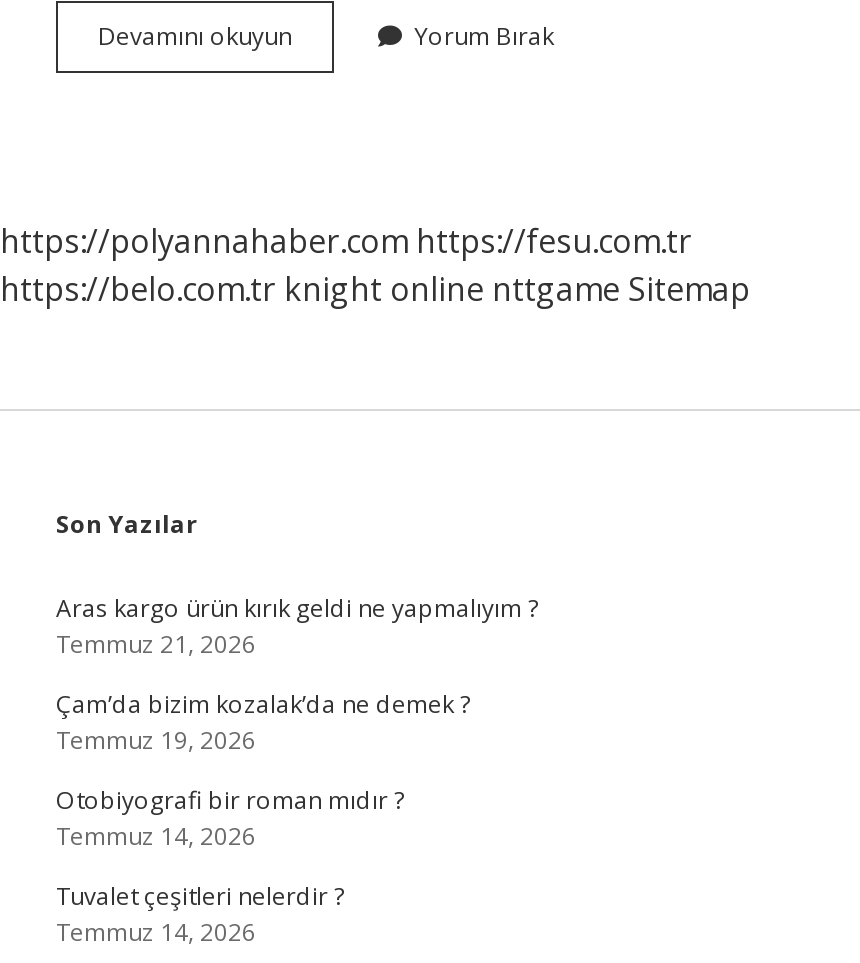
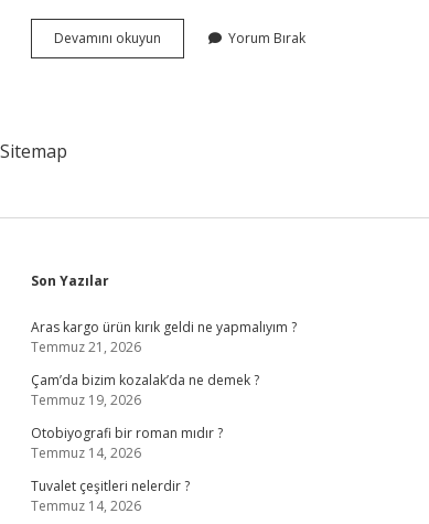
- https://polyannahaber.com https://fesu.com.tr
- https://belo.com.tr knight online nttgame Sitemap
+ Sitemap
